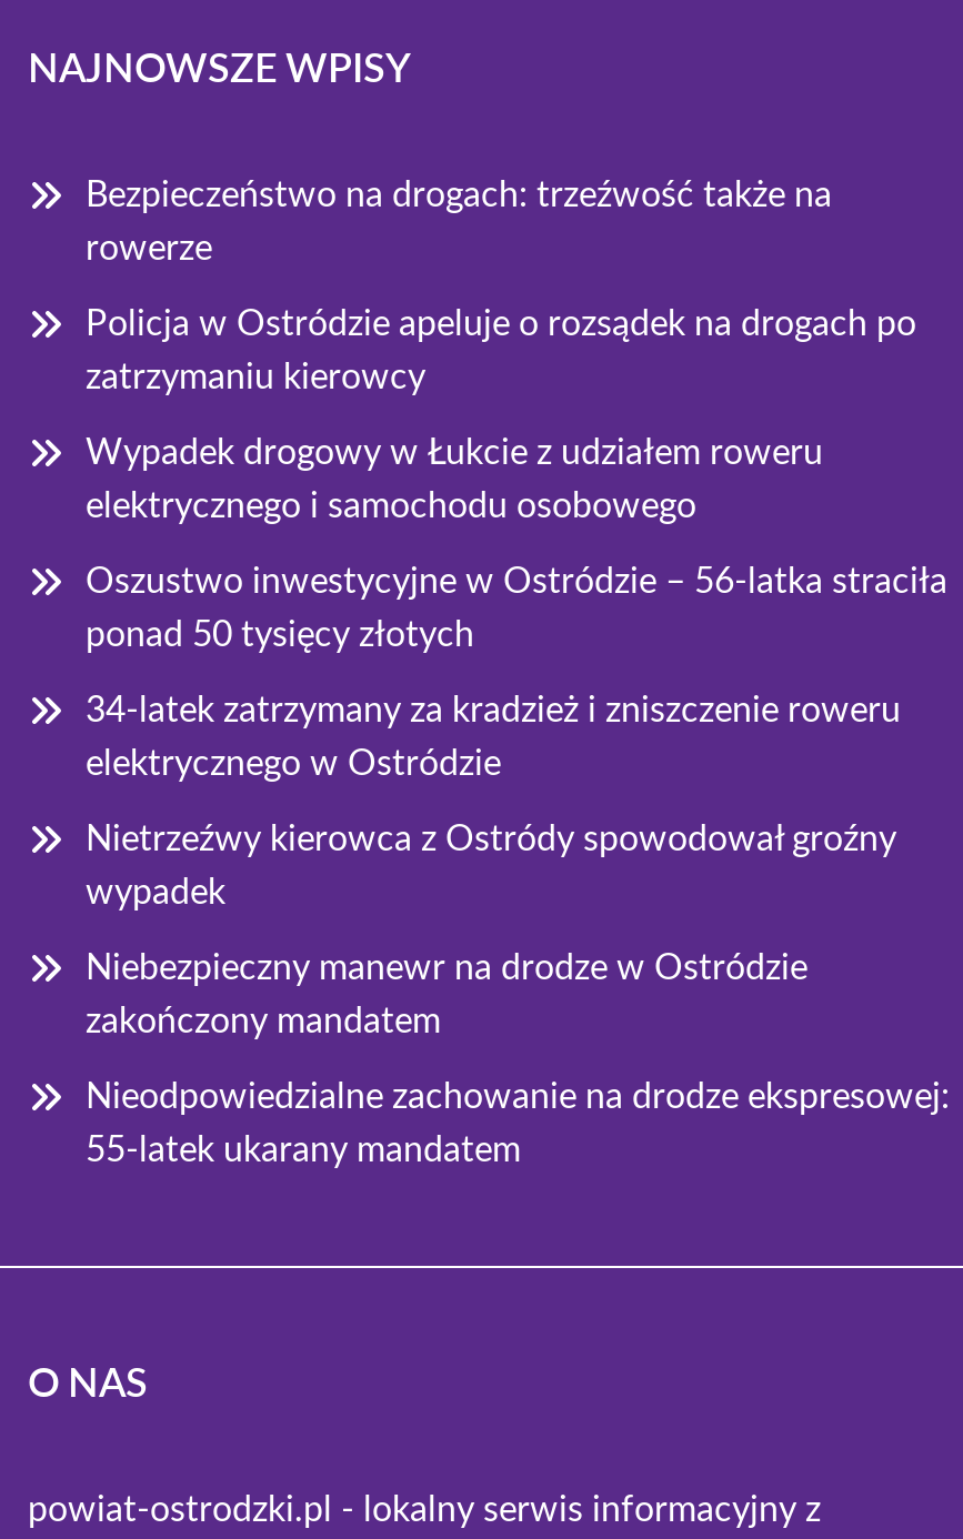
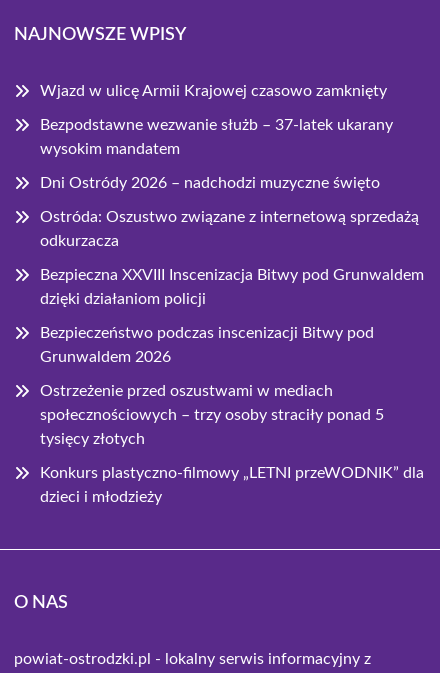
- Bezpieczeństwo na drogach: trzeźwość także na
- rowerze
- Policja w Ostródzie apeluje o rozsądek na drogach po
- zatrzymaniu kierowcy
- Wypadek drogowy w Łukcie z udziałem roweru
- elektrycznego i samochodu osobowego
- Oszustwo inwestycyjne w Ostródzie – 56-latka straciła
- ponad 50 tysięcy złotych
- 34-latek zatrzymany za kradzież i zniszczenie roweru
- elektrycznego w Ostródzie
- Nietrzeźwy kierowca z Ostródy spowodował groźny
- wypadek
- Niebezpieczny manewr na drodze w Ostródzie
- zakończony mandatem
- Nieodpowiedzialne zachowanie na drodze ekspresowej:
- 55-latek ukarany mandatem
+ Wjazd w ulicę Armii Krajowej czasowo zamknięty
+ Bezpodstawne wezwanie służb – 37-latek ukarany
+ wysokim mandatem
+ Dni Ostródy 2026 – nadchodzi muzyczne święto
+ Ostróda: Oszustwo związane z internetową sprzedażą
+ odkurzacza
+ Bezpieczna XXVIII Inscenizacja Bitwy pod Grunwaldem
+ dzięki działaniom policji
+ Bezpieczeństwo podczas inscenizacji Bitwy pod
+ Grunwaldem 2026
+ Ostrzeżenie przed oszustwami w mediach
+ społecznościowych – trzy osoby straciły ponad 5
+ tysięcy złotych
+ Konkurs plastyczno-filmowy „LETNI przeWODNIK” dla
+ dzieci i młodzieży
